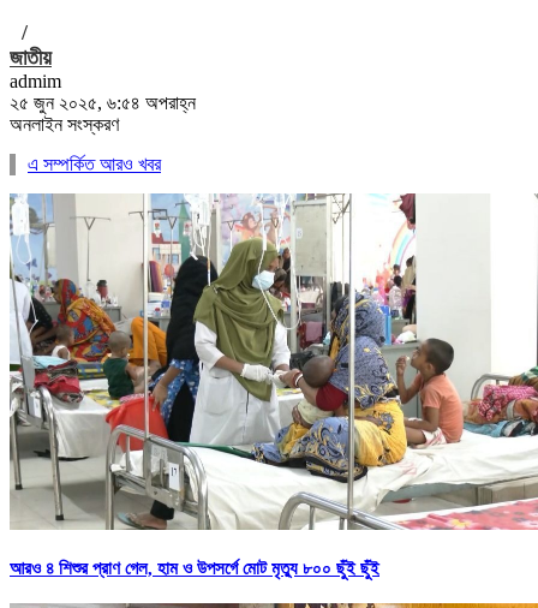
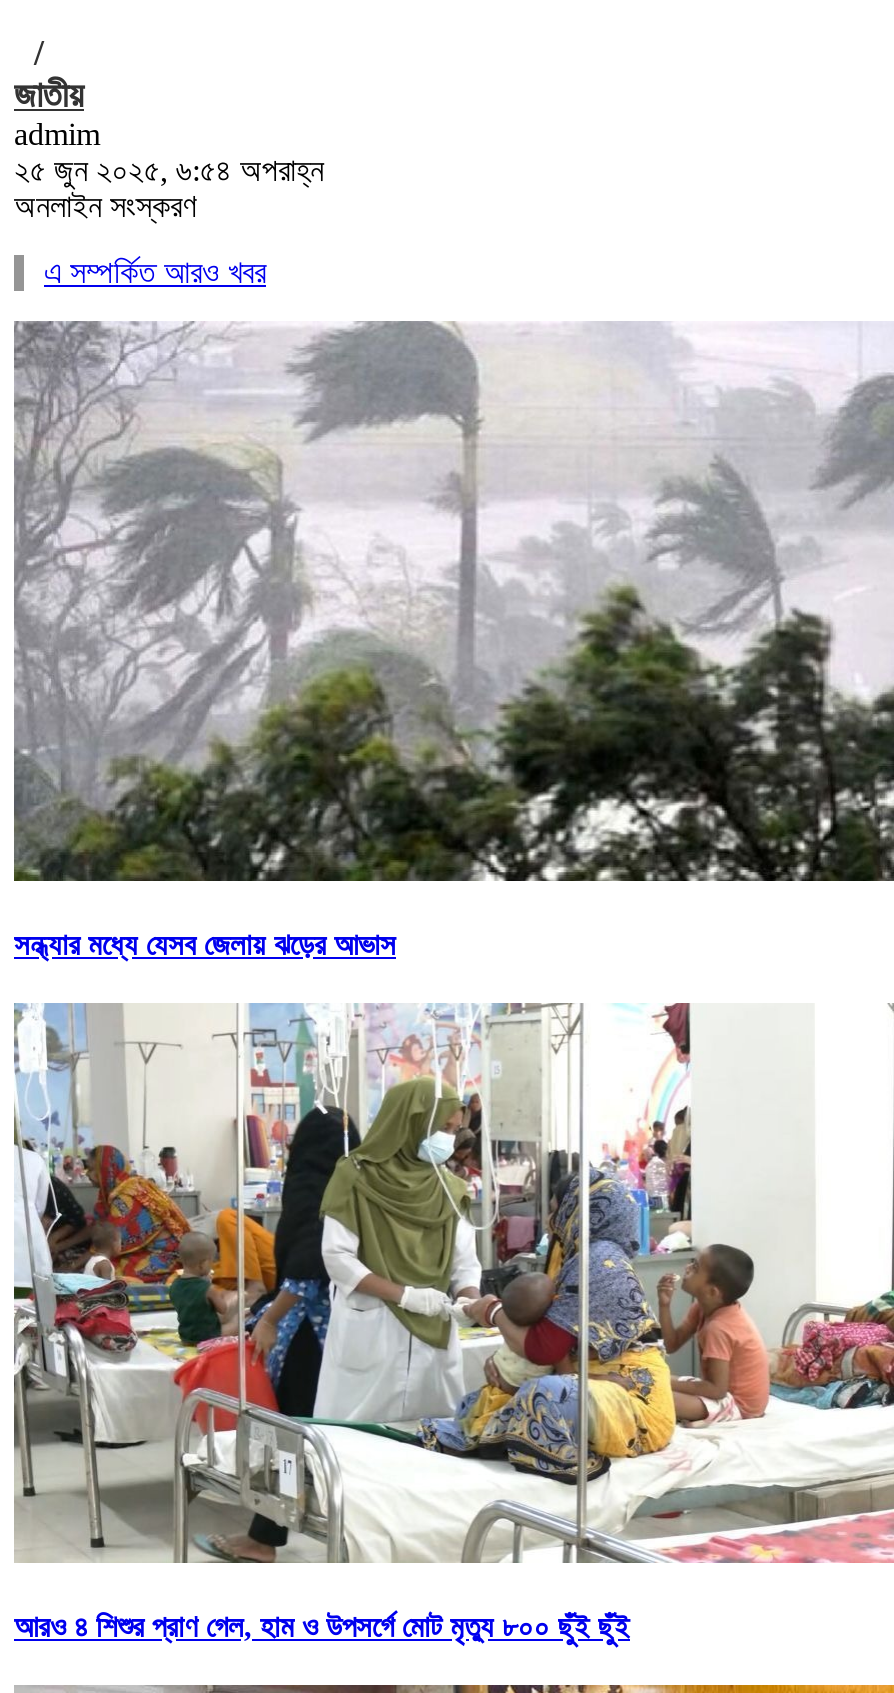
+ [image]
+ সন্ধ্যার মধ্যে যেসব জেলায় ঝড়ের আভাস
